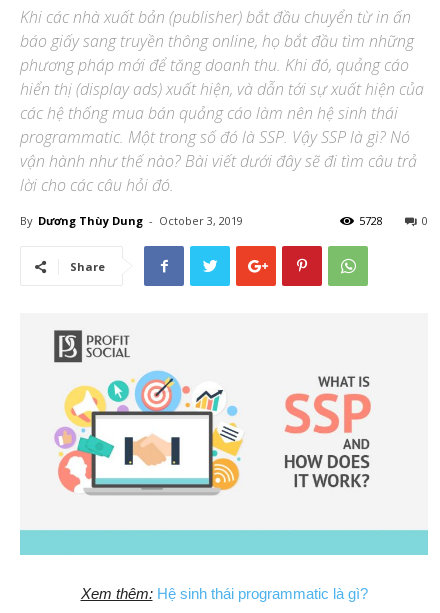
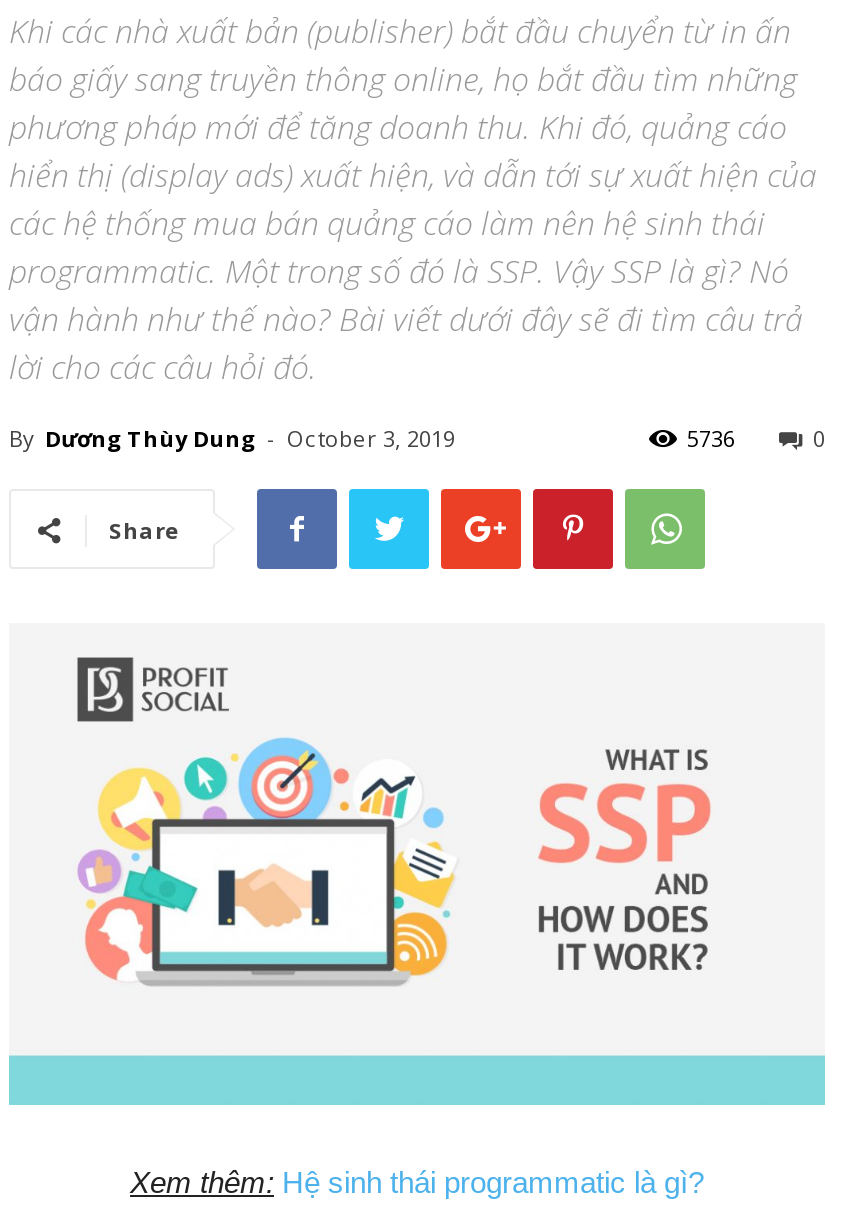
- 5728
+ 5736
